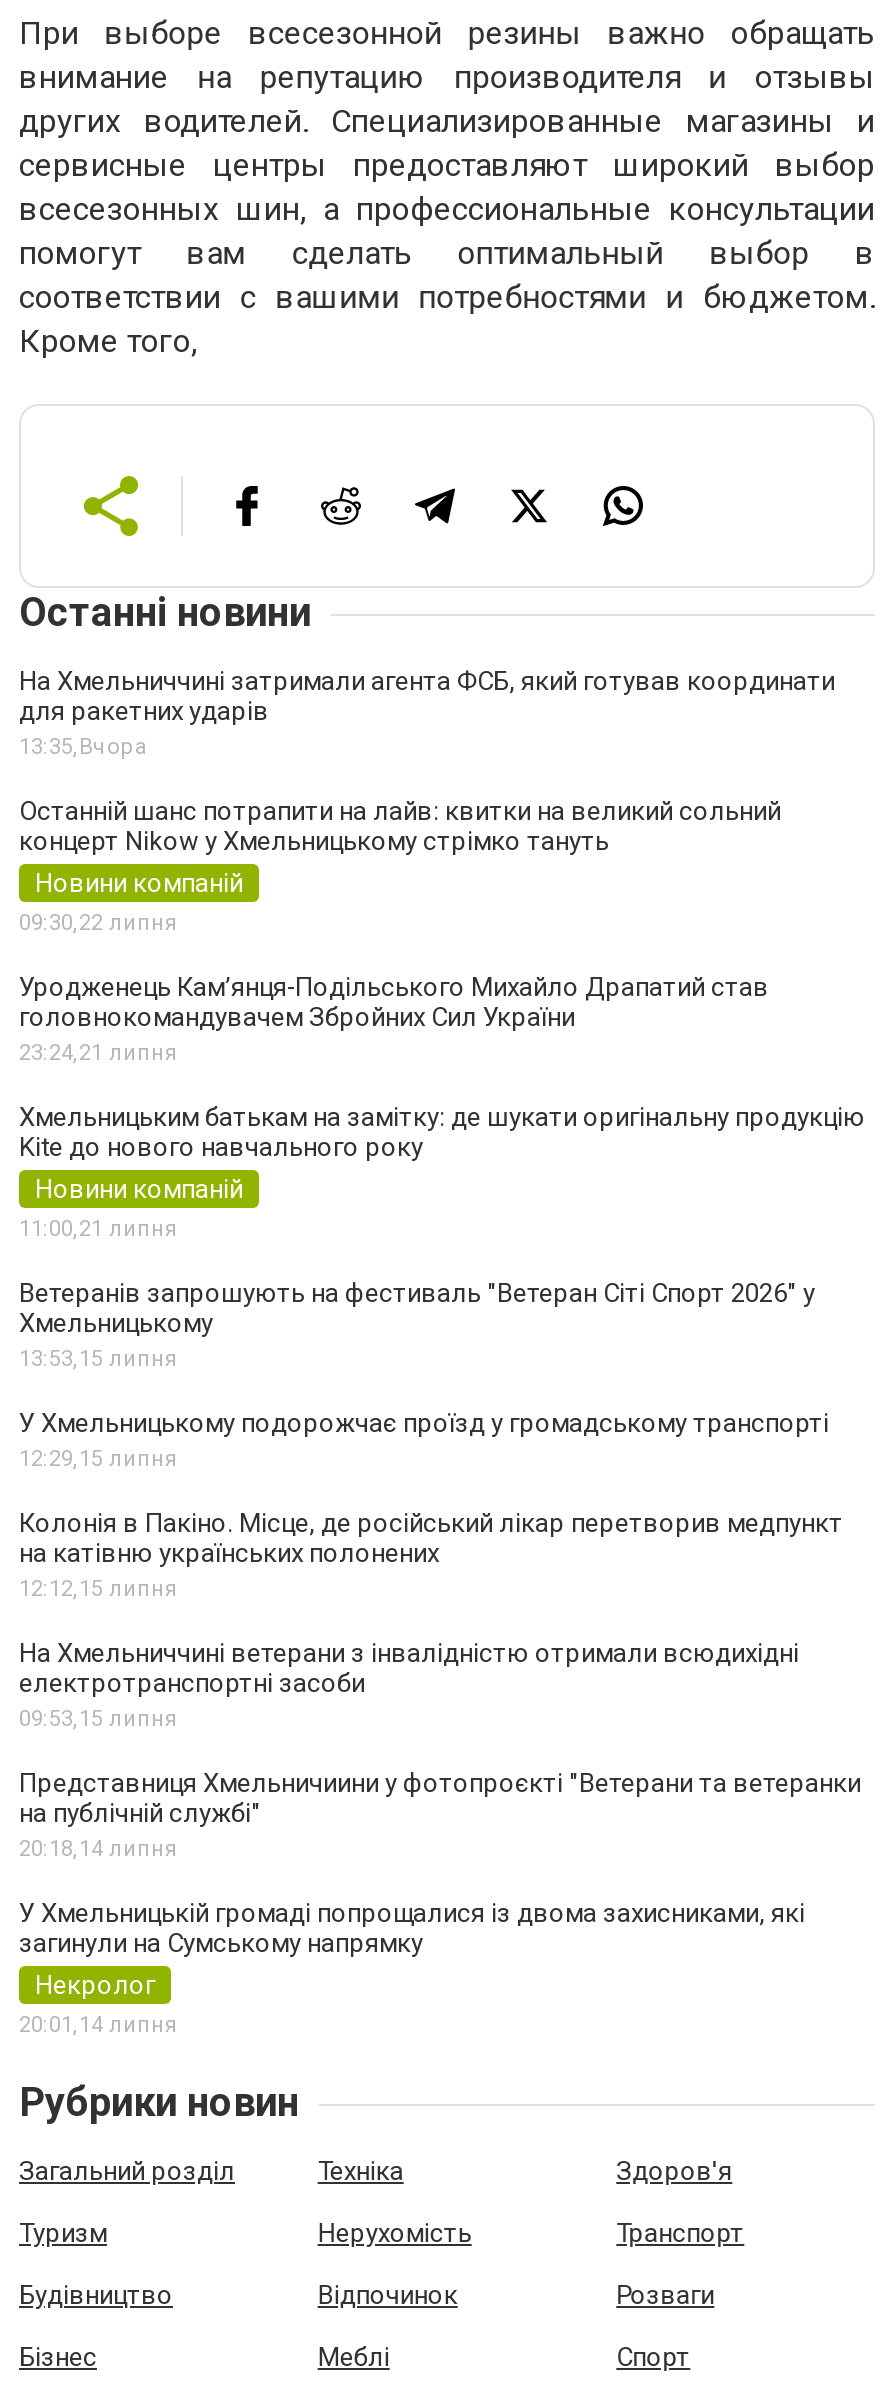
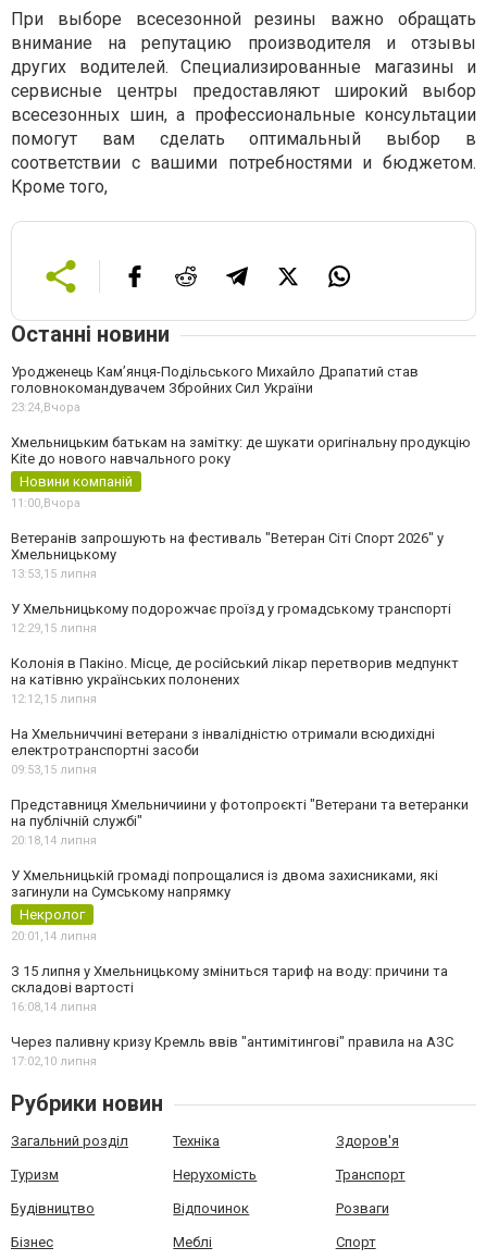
- На Хмельниччині затримали агента ФСБ, який готував координати
- для ракетних ударів
- 13:35, Вчора
- Останній шанс потрапити на лайв: квитки на великий сольний
- концерт Nikow у Хмельницькому стрімко тануть
- Новини компаній
- 09:30,22 липня

moved up: Уродженець Кам’янця-Подільського Михайло Драпатий став | головнокомандувачем Збройних Сил України

- 23:24,21 липня
+ 23:24,Вчора

moved up: Хмельницьким батькам на замітку: де шукати оригінальну продукцію | Kite до нового навчального року | Новини компаній

- 11:00,21 липня
+ 11:00,Вчора

moved up: Ветеранів запрошують на фестиваль "Ветеран Сіті Спорт 2026" у | Хмельницькому | 13:53, 15 липня | ... | Некролог | 20:01, 14 липня

+ З 15 липня у Хмельницькому зміниться тариф на воду: причини та
+ складові вартості
+ 16:08,14 липня
+ Через паливну кризу Кремль ввів "антимітингові" правила на АЗС
+ 17:02,10 липня
